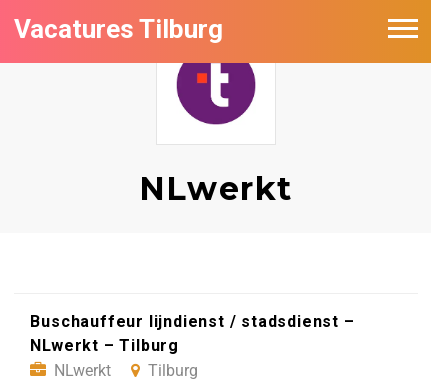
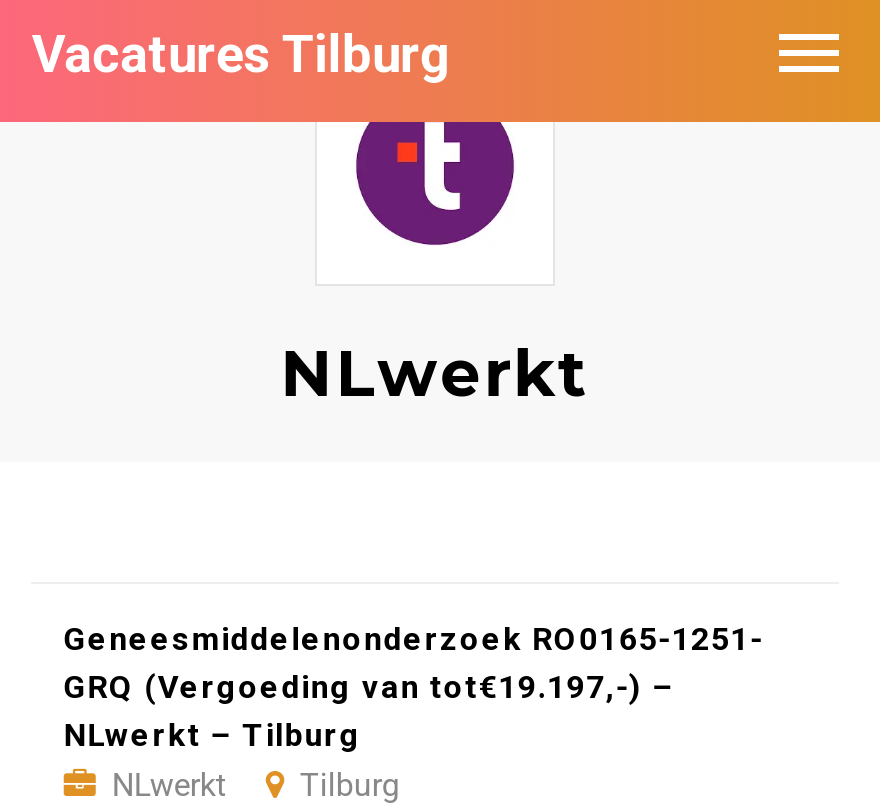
- Buschauffeur lijndienst / stadsdienst –
+ Geneesmiddelenonderzoek RO0165-1251-
+ GRQ (Vergoeding van tot€19.197,-) –
